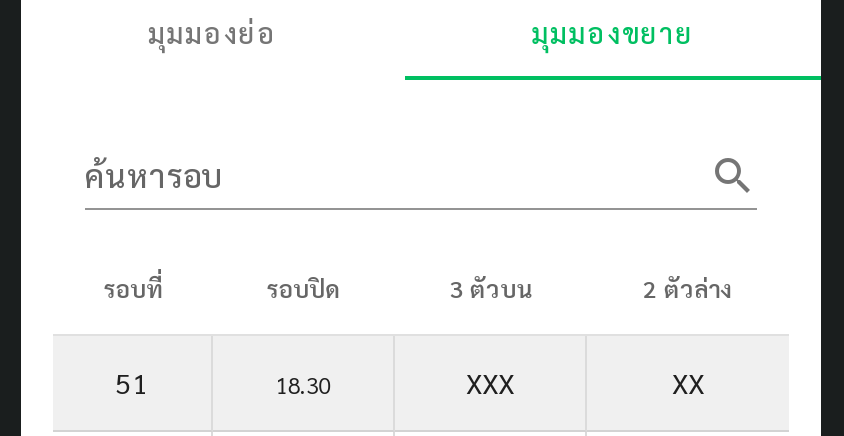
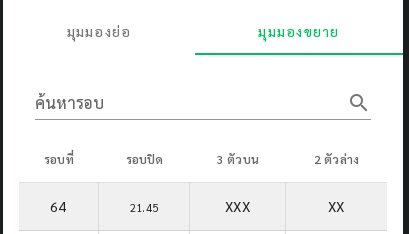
- 51
+ 64

- 18.30
+ 21.45
